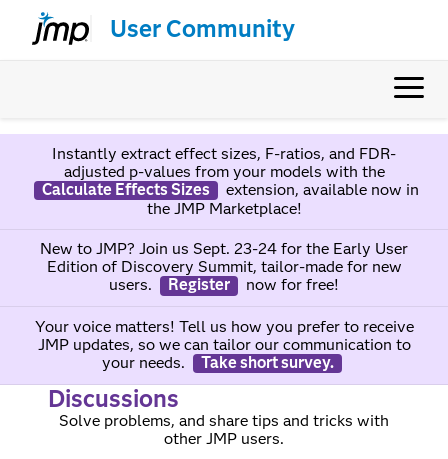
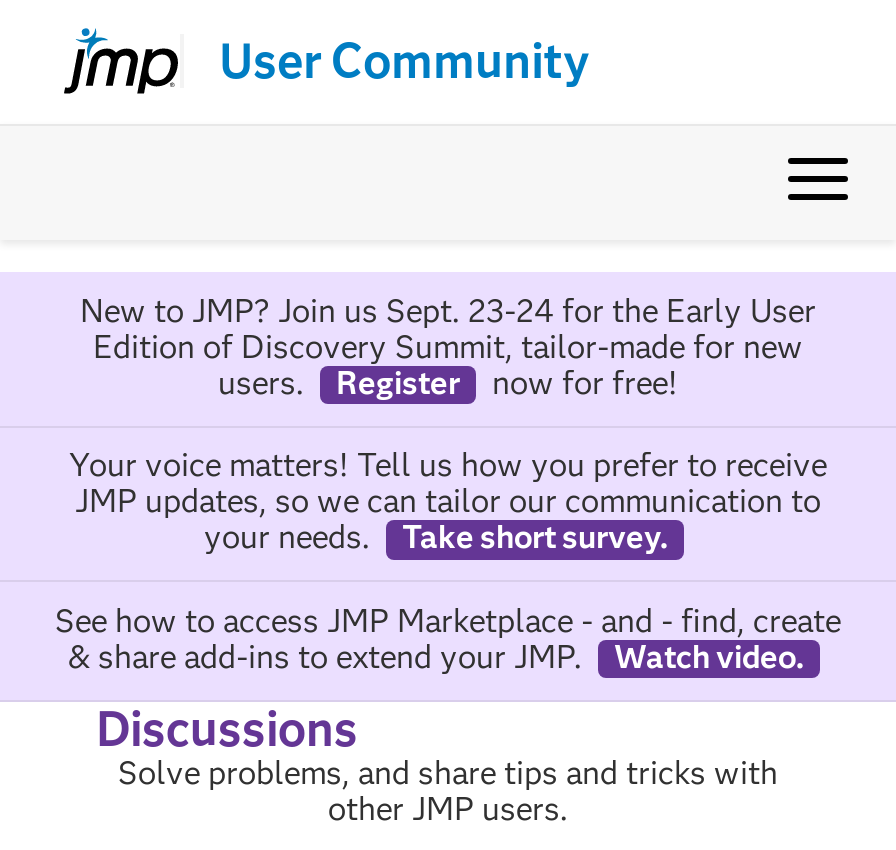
- Instantly extract effect sizes, F-ratios, and FDR-
- adjusted p-values from your models with the
- Calculate Effects Sizes
- extension, available now in
- the JMP Marketplace!

moved up: New to JMP? Join us Sept. 23-24 for the Early User | Edition of Discovery Summit, tailor-made for new | users. | ... | your needs. | Take short survey.

+ See how to access JMP Marketplace - and - find, create
+ & share add-ins to extend your JMP.
+ Watch video.
